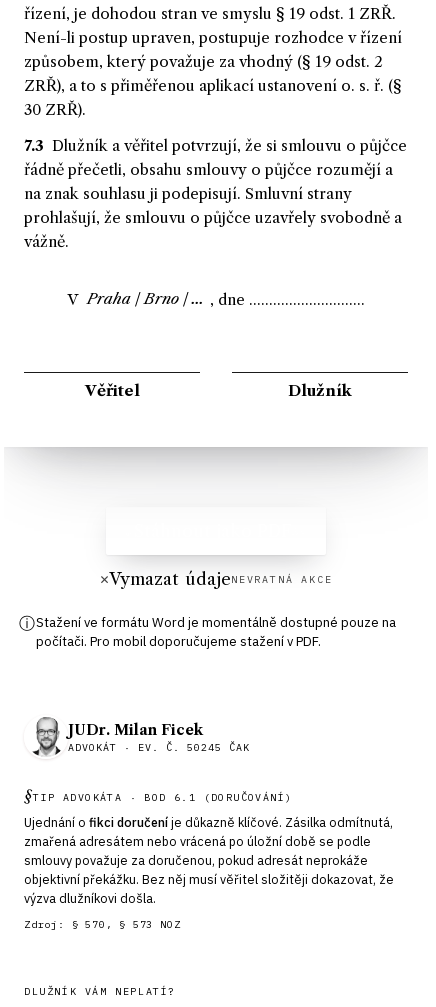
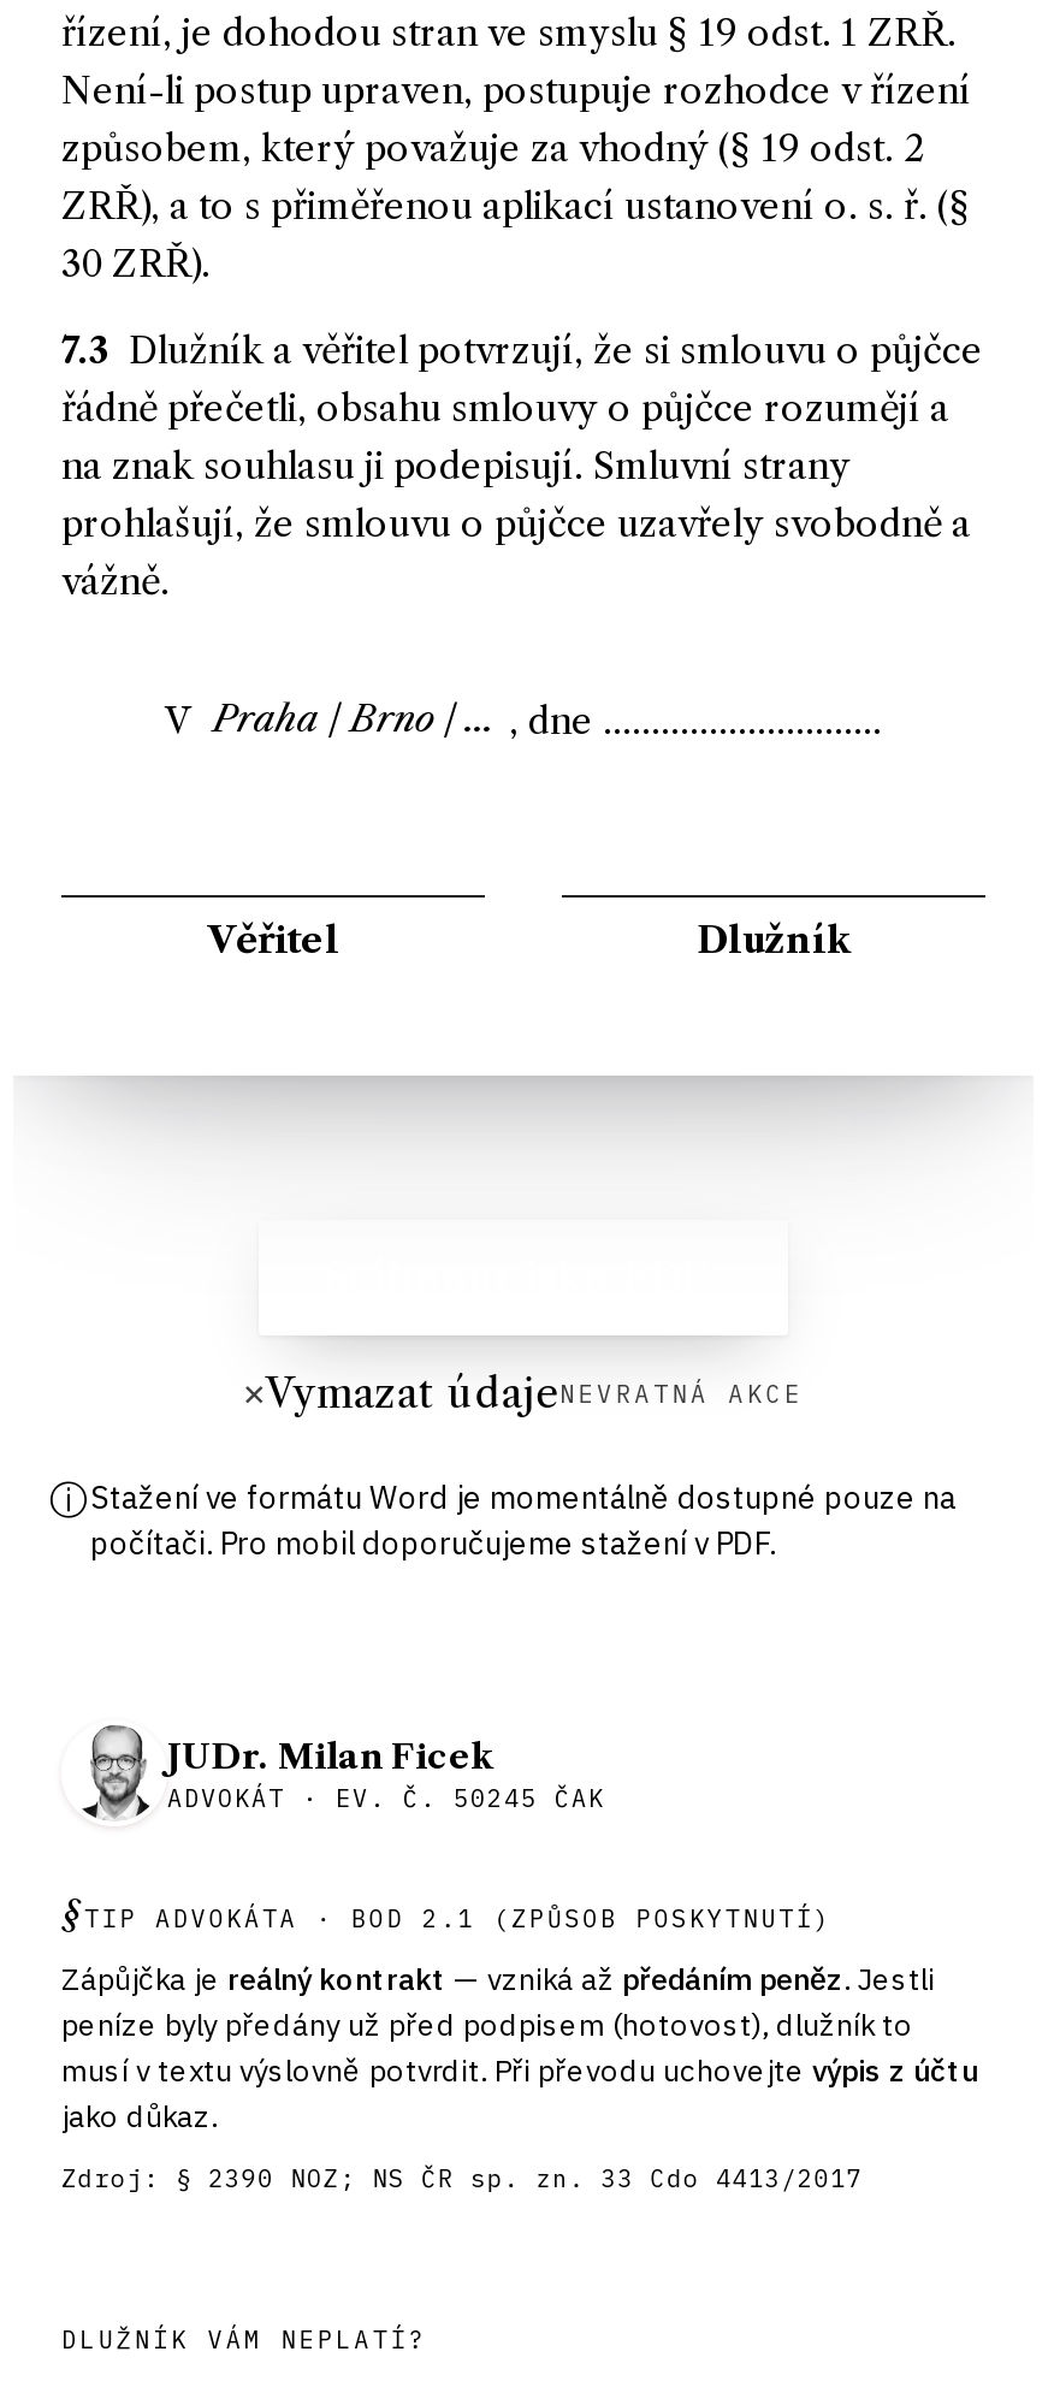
- §TIP ADVOKÁTA · BOD 6.1 (DORUČOVÁNÍ)
+ §TIP ADVOKÁTA · BOD 2.1 (ZPŮSOB POSKYTNUTÍ)

- Ujednání o fikci doručení je důkazně klíčové. Zásilka odmítnutá,
- zmařená adresátem nebo vrácená po úložní době se podle
- smlouvy považuje za doručenou, pokud adresát neprokáže
- objektivní překážku. Bez něj musí věřitel složitěji dokazovat, že
- výzva dlužníkovi došla.
+ Zápůjčka je reálný kontrakt — vzniká až předáním peněz. Jestli
+ peníze byly předány už před podpisem (hotovost), dlužník to
+ musí v textu výslovně potvrdit. Při převodu uchovejte výpis z účtu
+ jako důkaz.

- Zdroj: § 570, § 573 NOZ
+ Zdroj: § 2390 NOZ; NS ČR sp. zn. 33 Cdo 4413/2017
